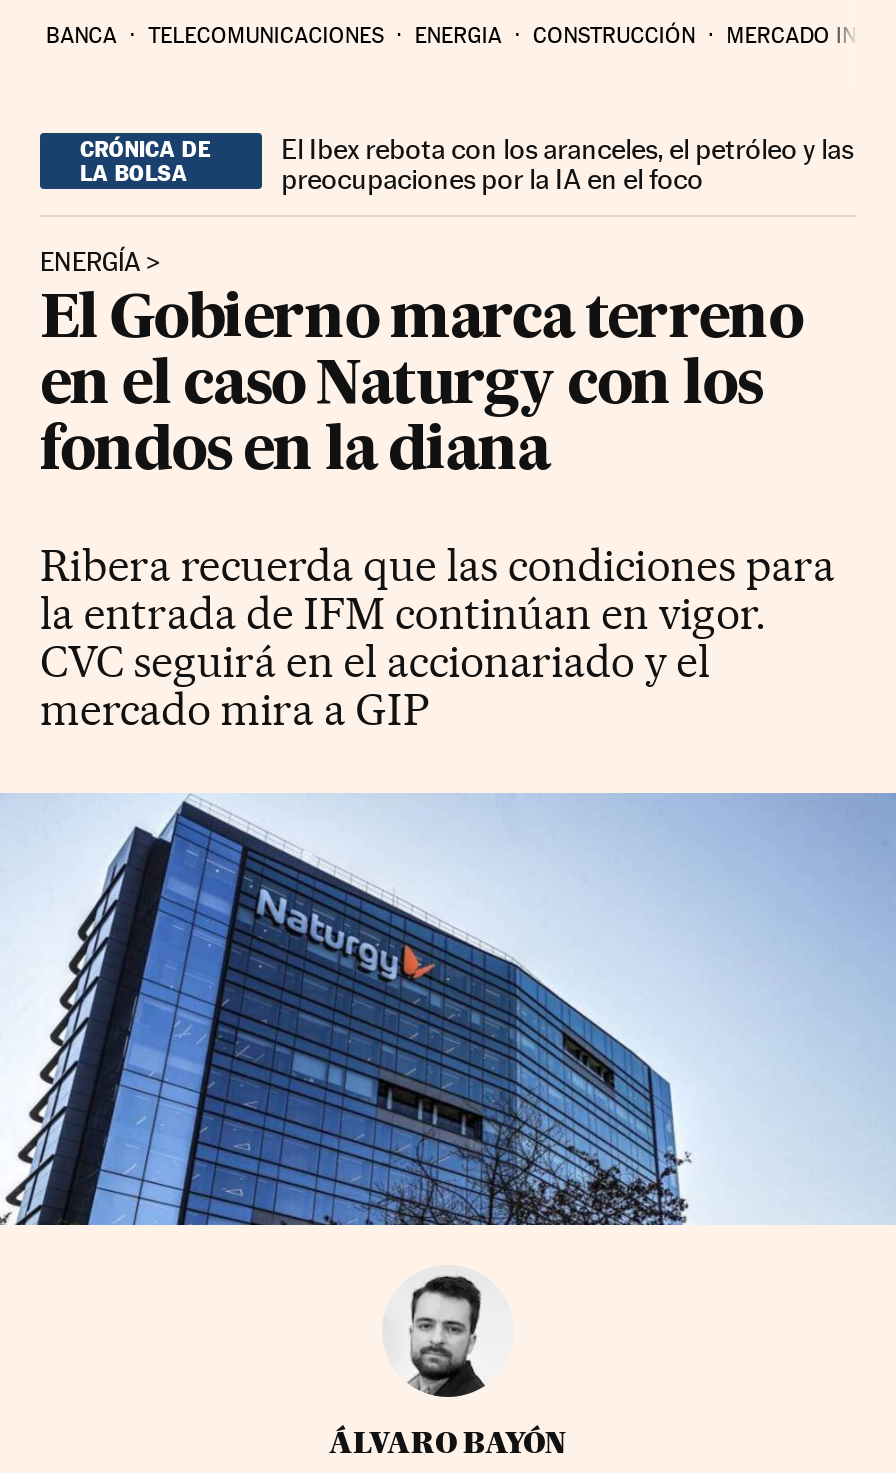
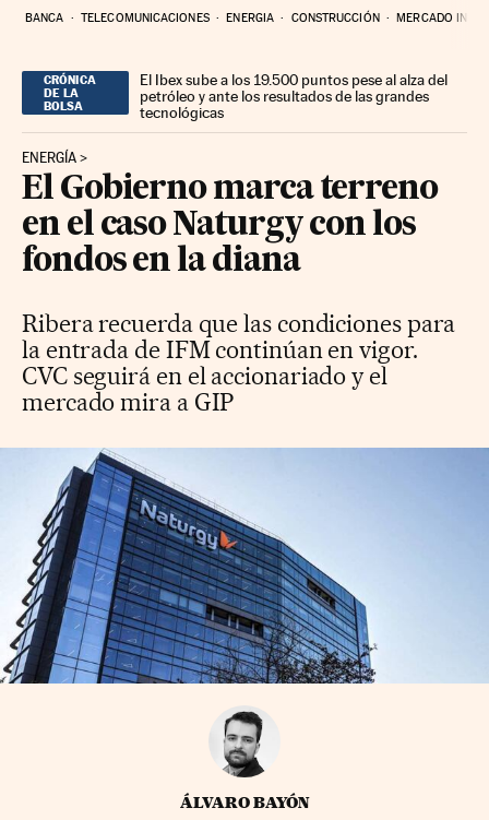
- El Ibex rebota con los aranceles, el petróleo y las
- preocupaciones por la IA en el foco
+ El Ibex sube a los 19.500 puntos pese al alza del
+ petróleo y ante los resultados de las grandes
+ tecnológicas
